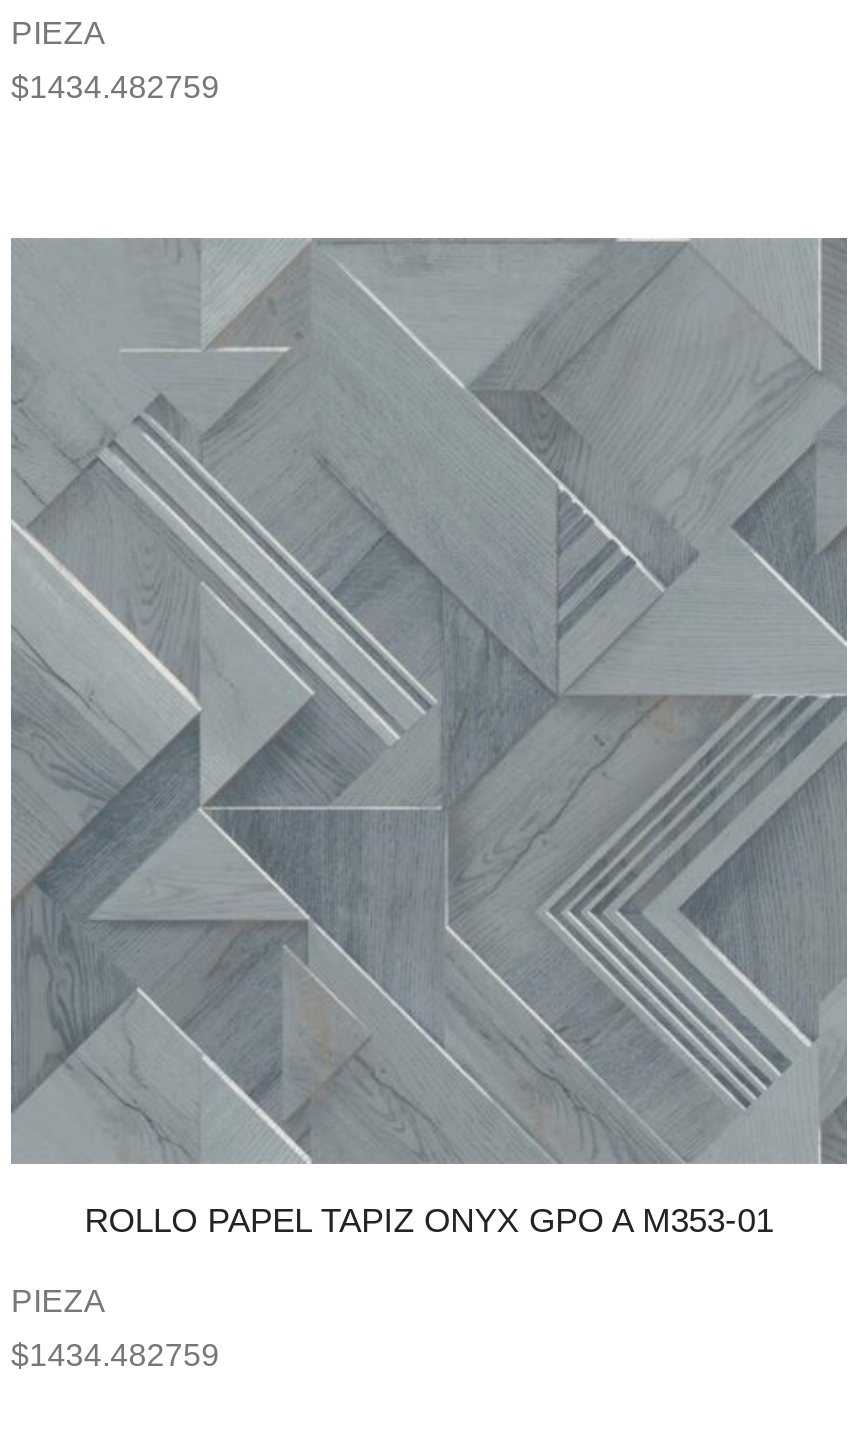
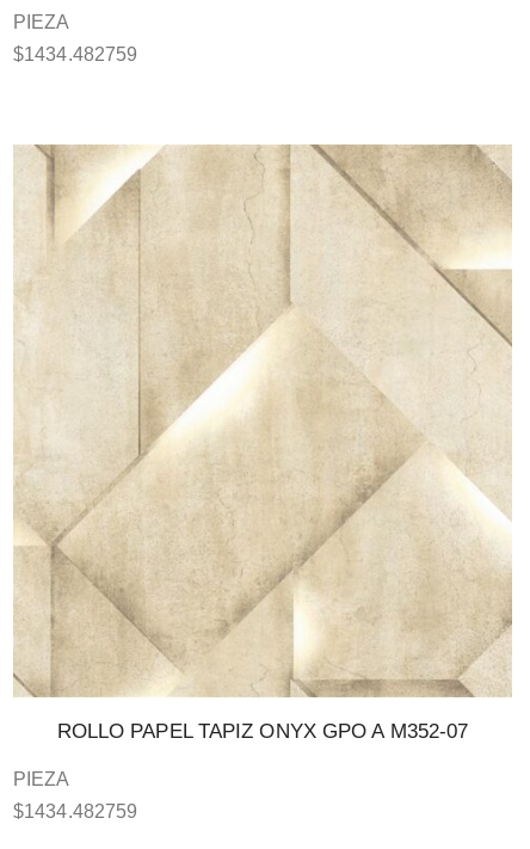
- [image]
- ROLLO PAPEL TAPIZ ONYX GPO A M353-01
+ [image]
+ ROLLO PAPEL TAPIZ ONYX GPO A M352-07
